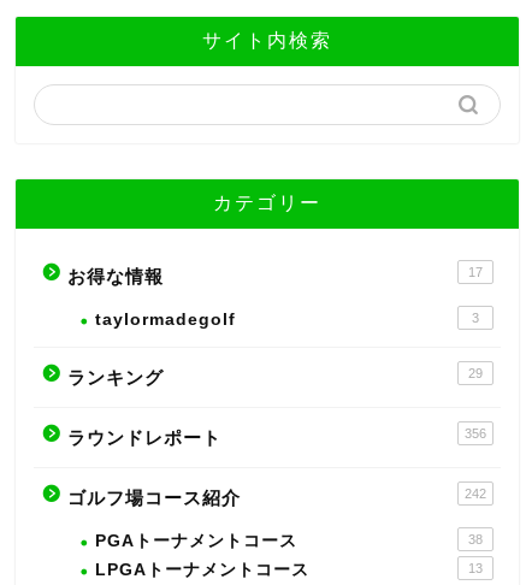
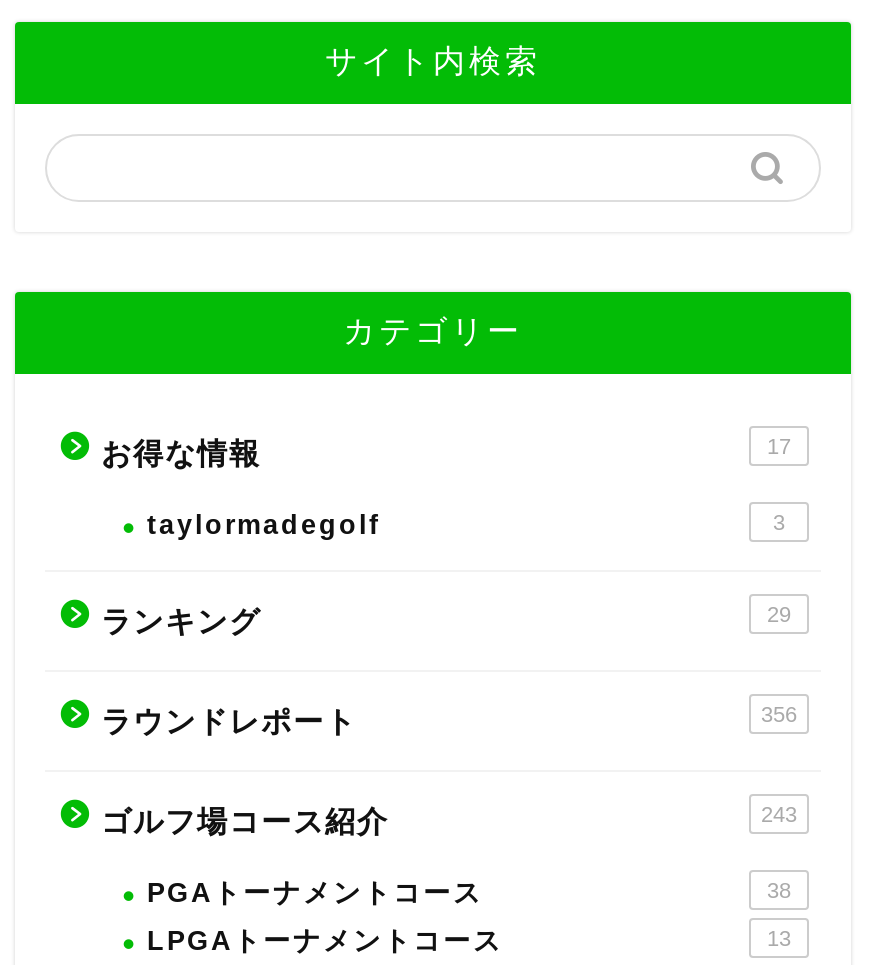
- 242
+ 243
